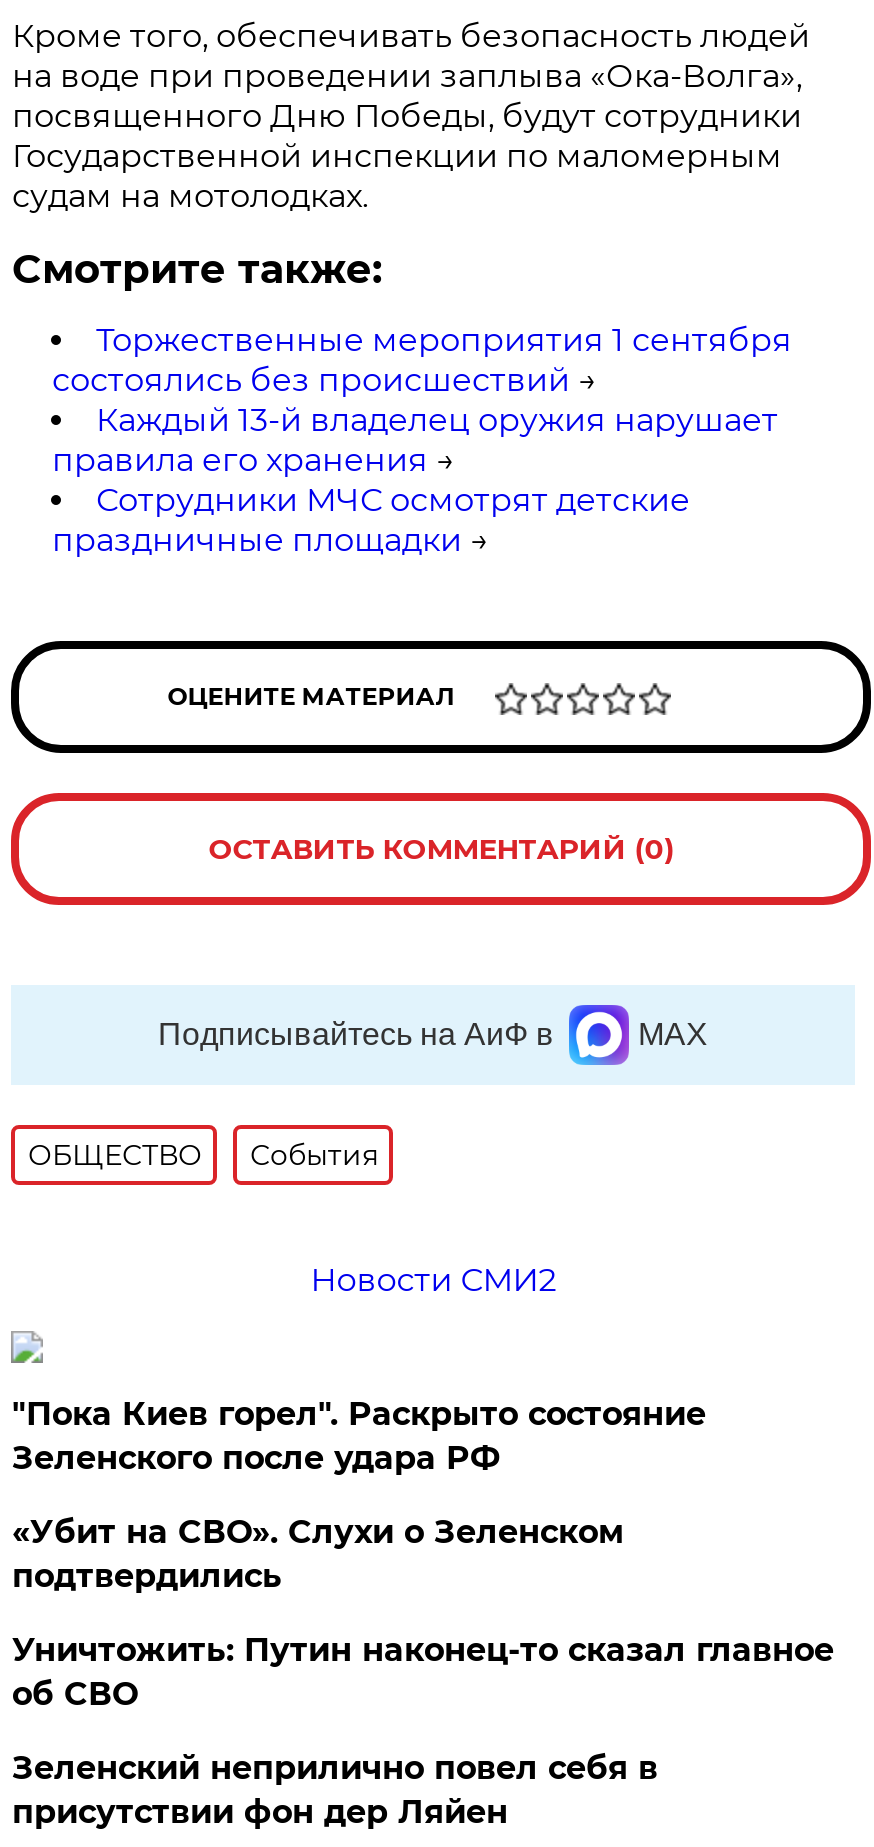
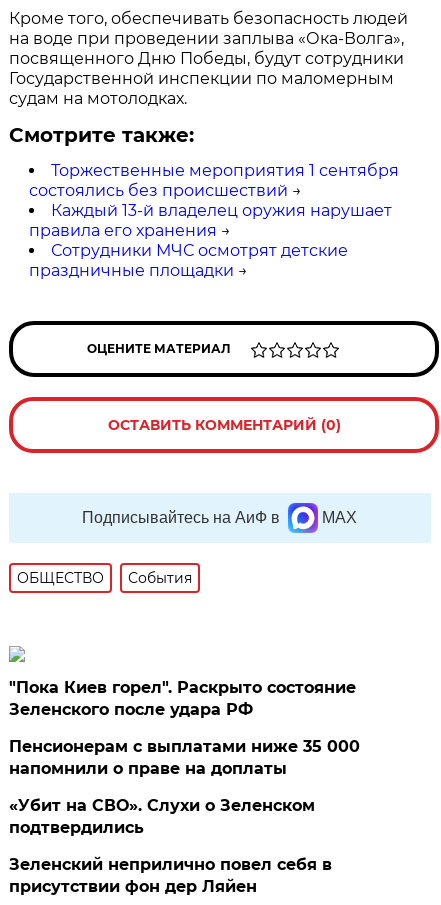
- Новости СМИ2

+ Пенсионерам с выплатами ниже 35 000
+ напомнили о праве на доплаты

moved down: «Убит на СВО». Слухи о Зеленском | подтвердились

- Уничтожить: Путин наконец-то сказал главное
- об СВО
